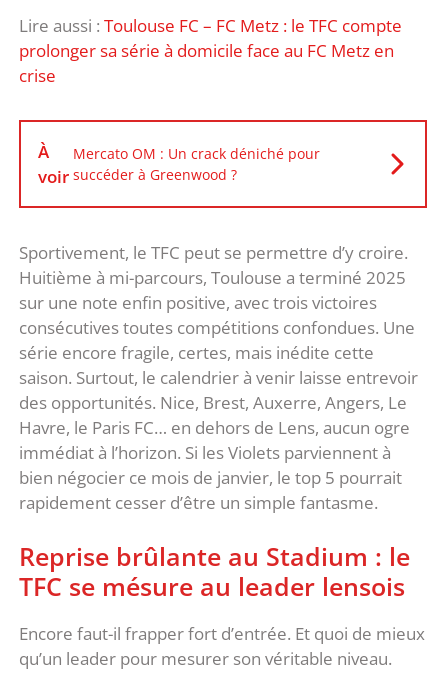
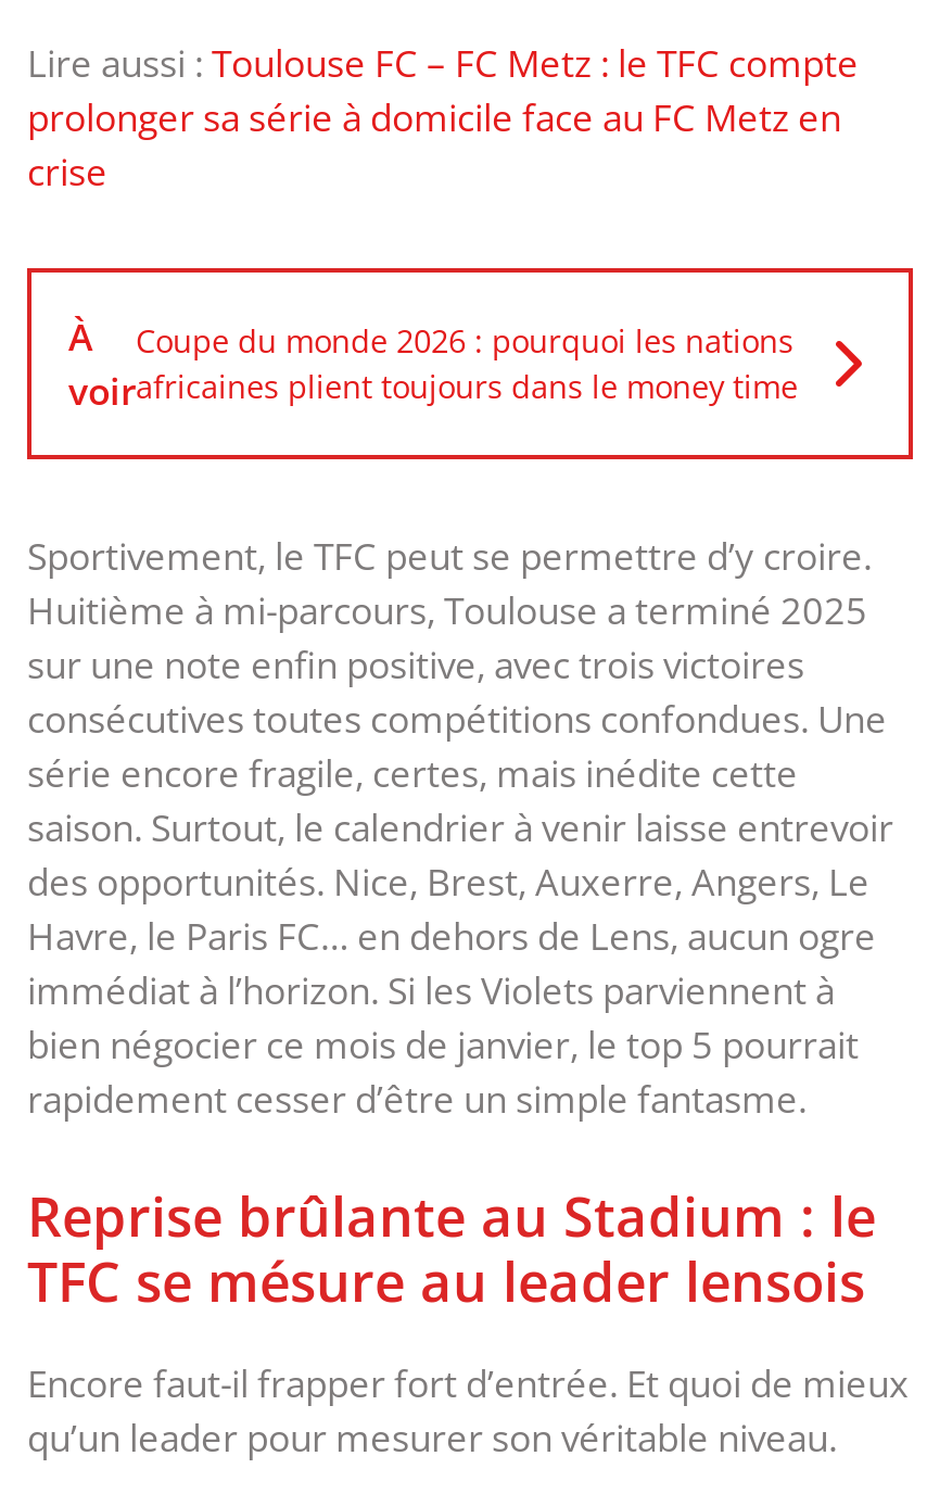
- Mercato OM : Un crack déniché pour
- succéder à Greenwood ?
+ Coupe du monde 2026 : pourquoi les nations
+ africaines plient toujours dans le money time
